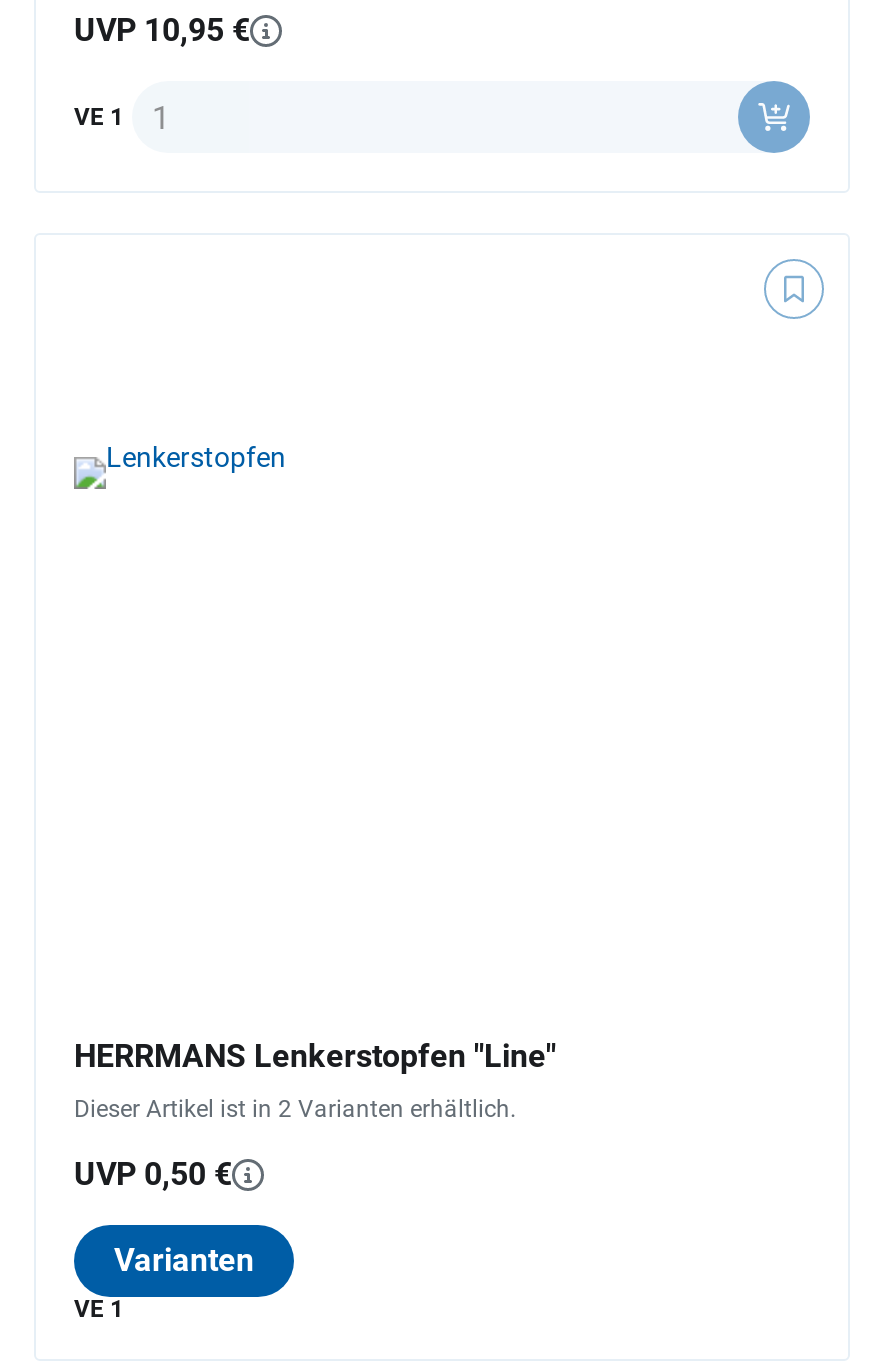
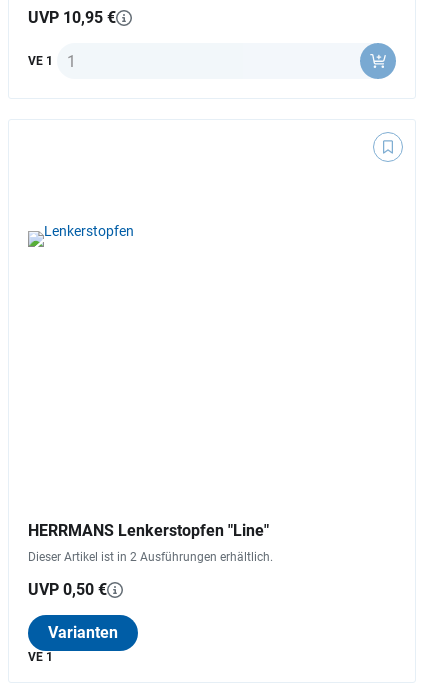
- Dieser Artikel ist in 2 Varianten erhältlich.
+ Dieser Artikel ist in 2 Ausführungen erhältlich.
